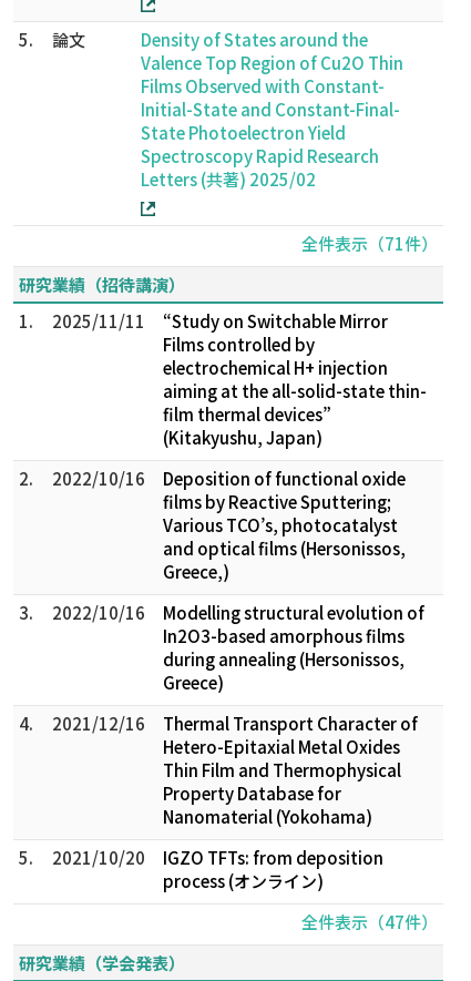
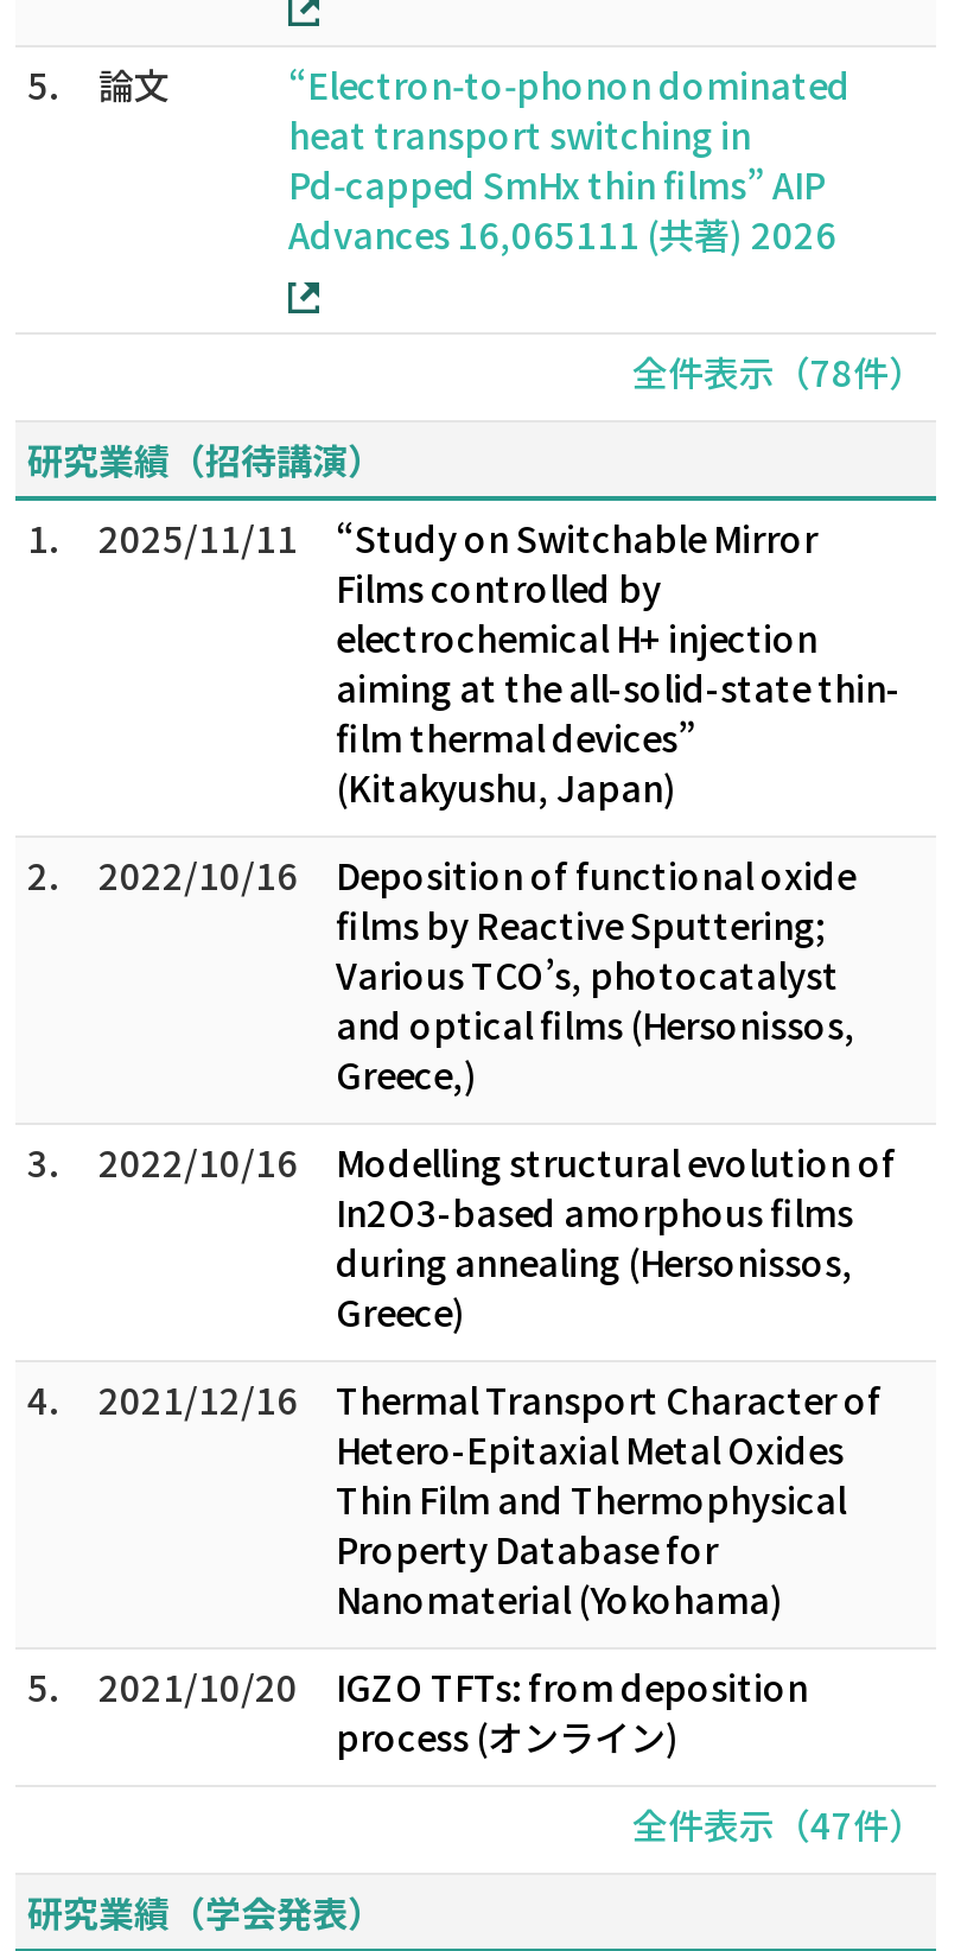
- Density of States around the
- Valence Top Region of Cu2O Thin
- Films Observed with Constant-
- Initial-State and Constant-Final-
- State Photoelectron Yield
- Spectroscopy Rapid Research
- Letters (共著) 2025/02
+ “Electron‑to‑phonon dominated
+ heat transport switching in
+ Pd‑capped SmHx thin films” AIP
+ Advances 16,065111 (共著) 2026

- 全件表示（71件）
+ 全件表示（78件）
